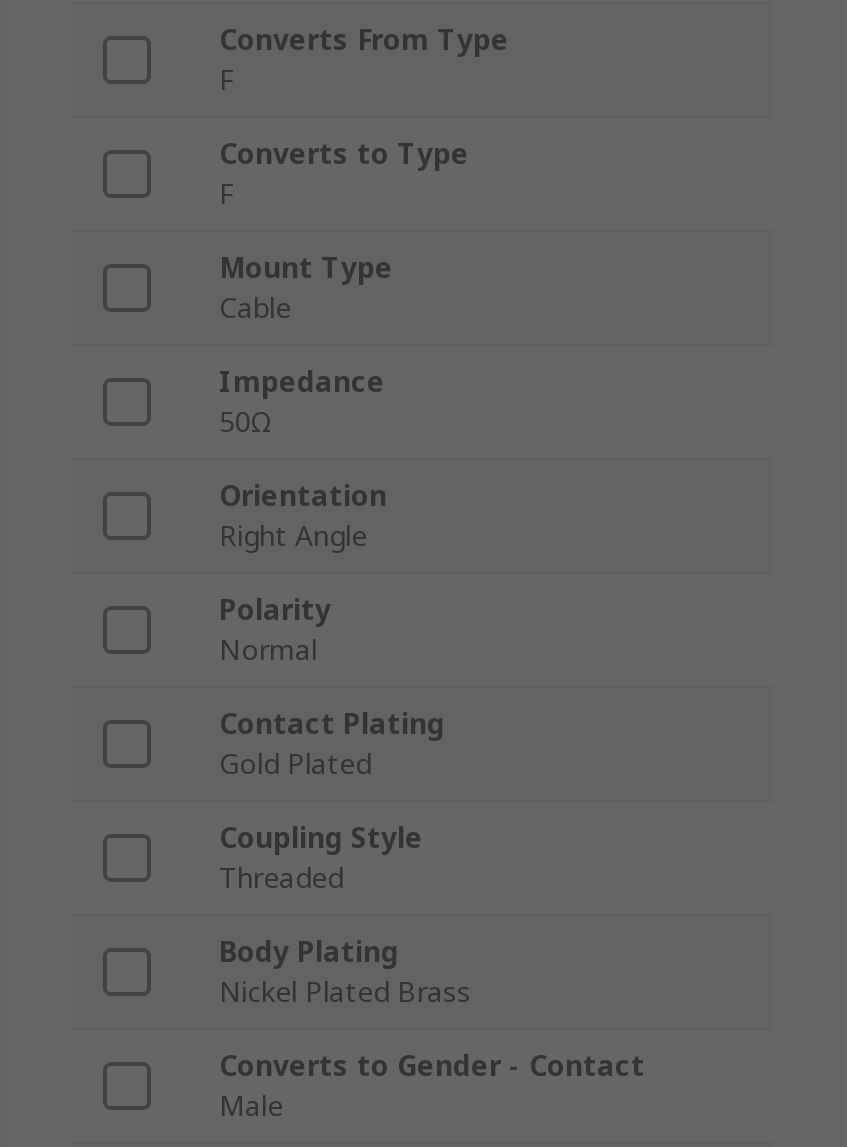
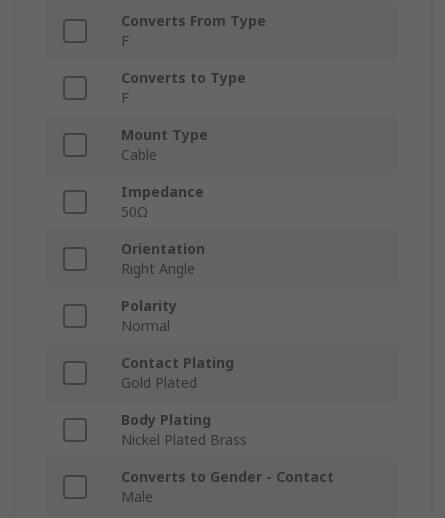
- Coupling Style
- Threaded
